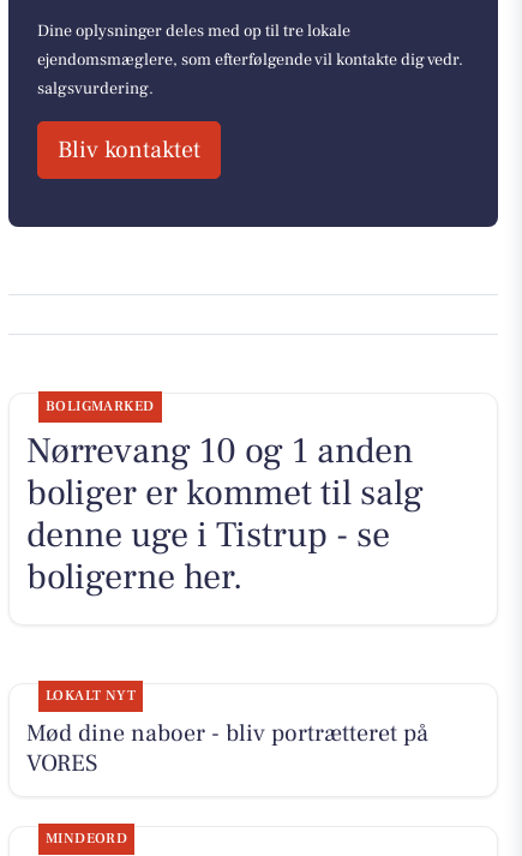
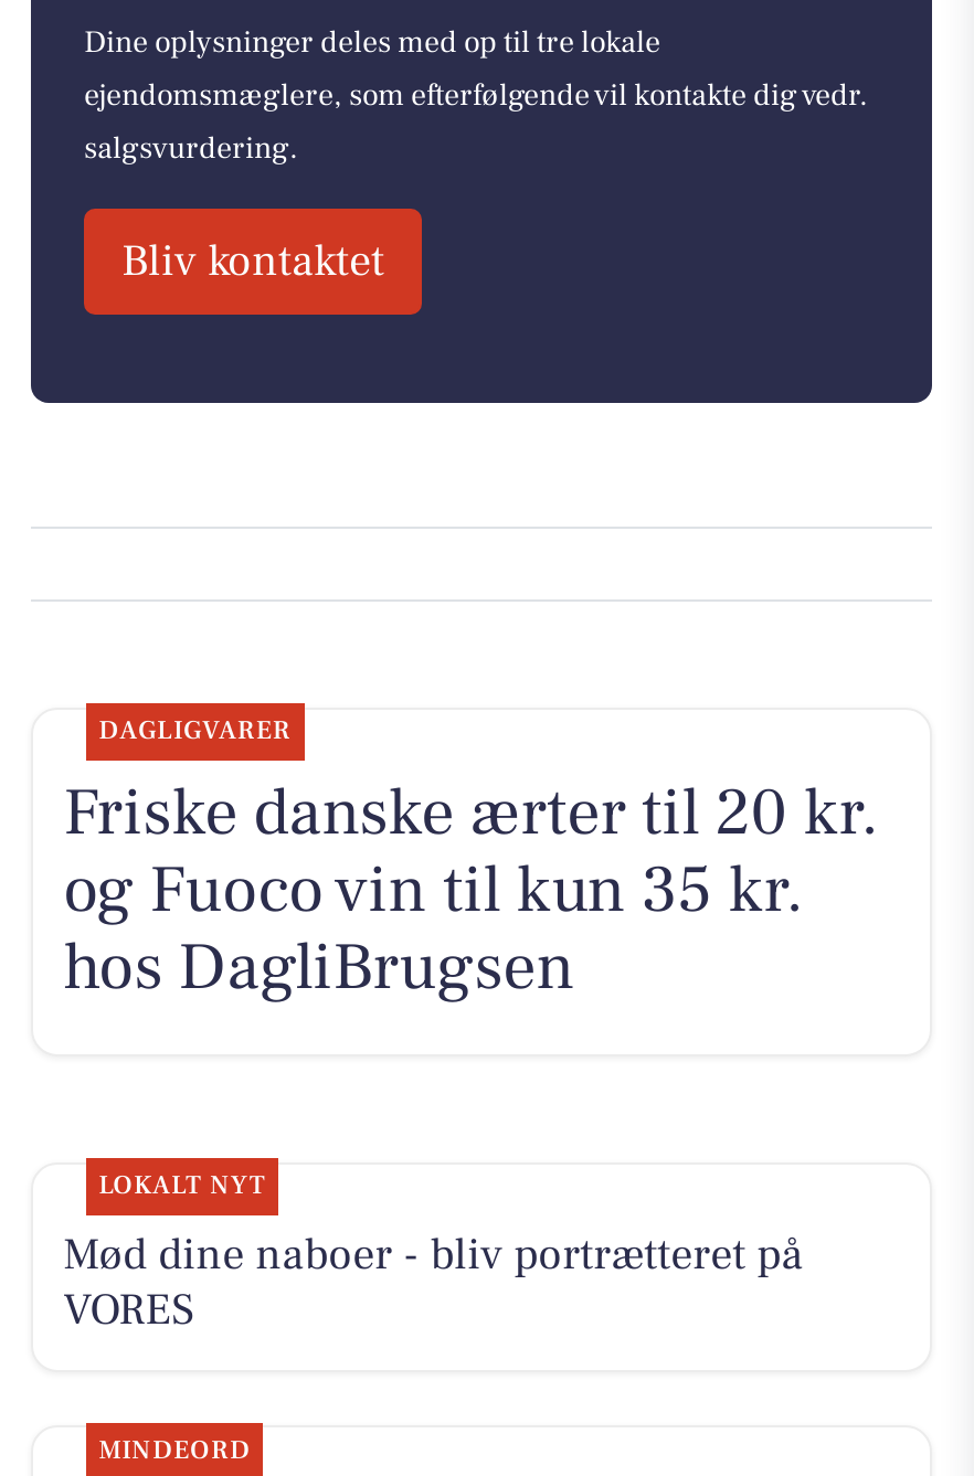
- BOLIGMARKED
- Nørrevang 10 og 1 anden
- boliger er kommet til salg
- denne uge i Tistrup - se
- boligerne her.
+ DAGLIGVARER
+ Friske danske ærter til 20 kr.
+ og Fuoco vin til kun 35 kr.
+ hos DagliBrugsen
